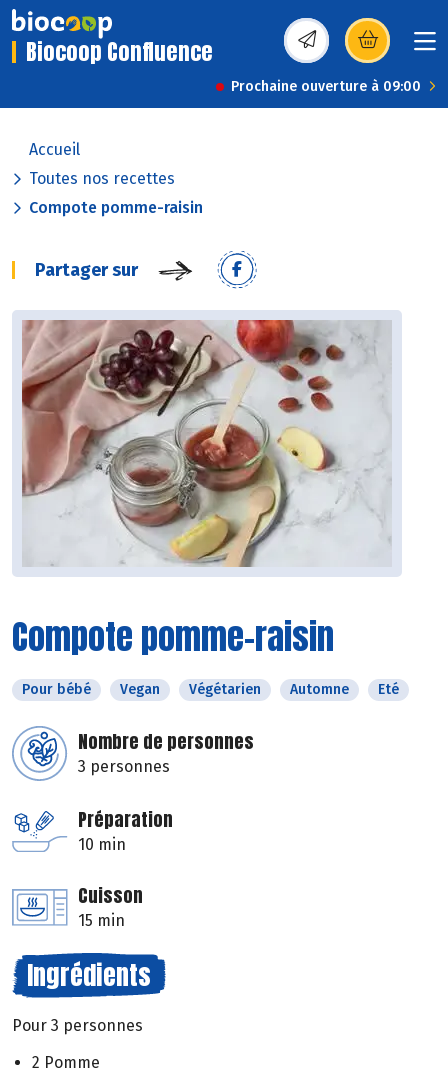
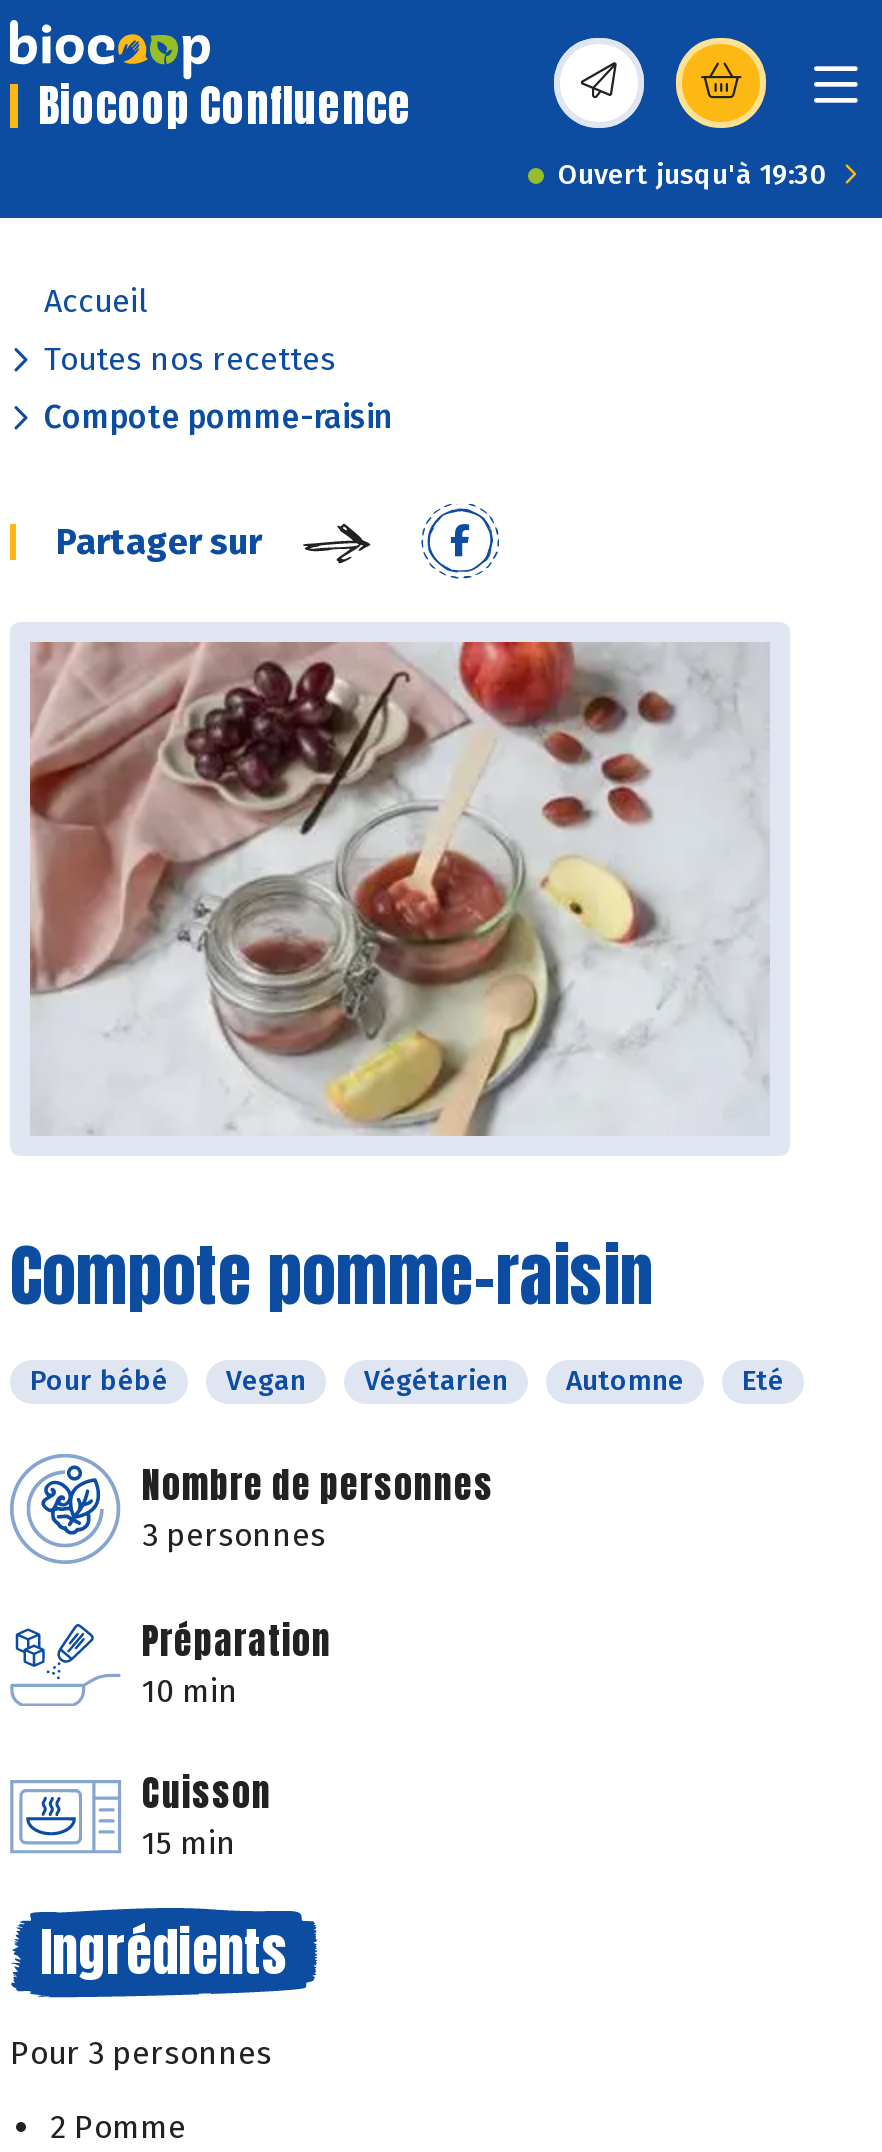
- Prochaine ouverture à 09:00
+ Ouvert jusqu'à 19:30
